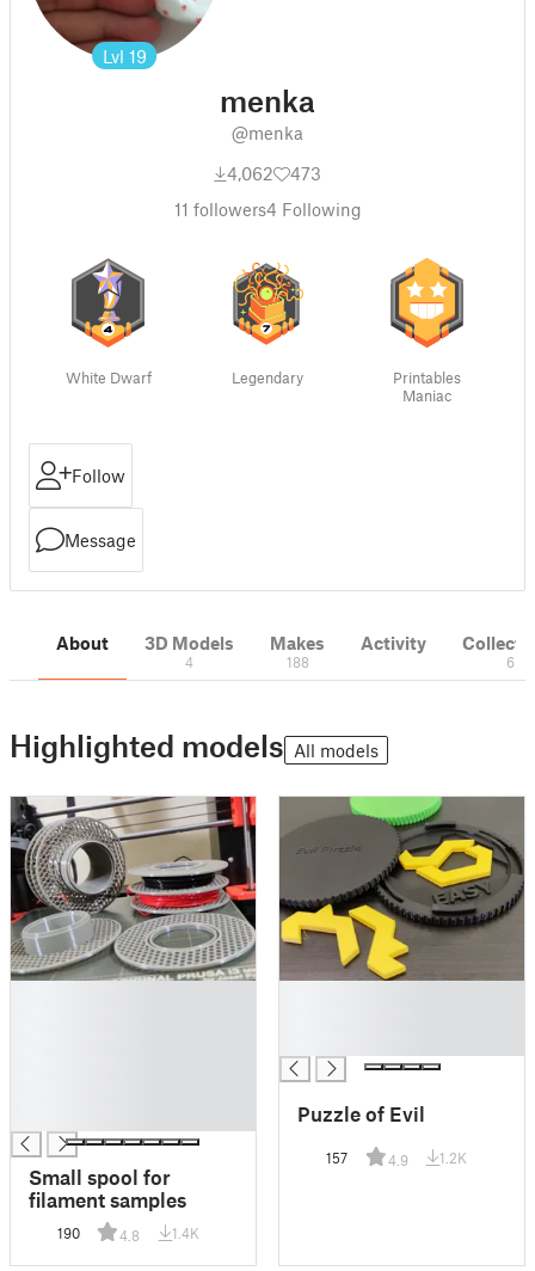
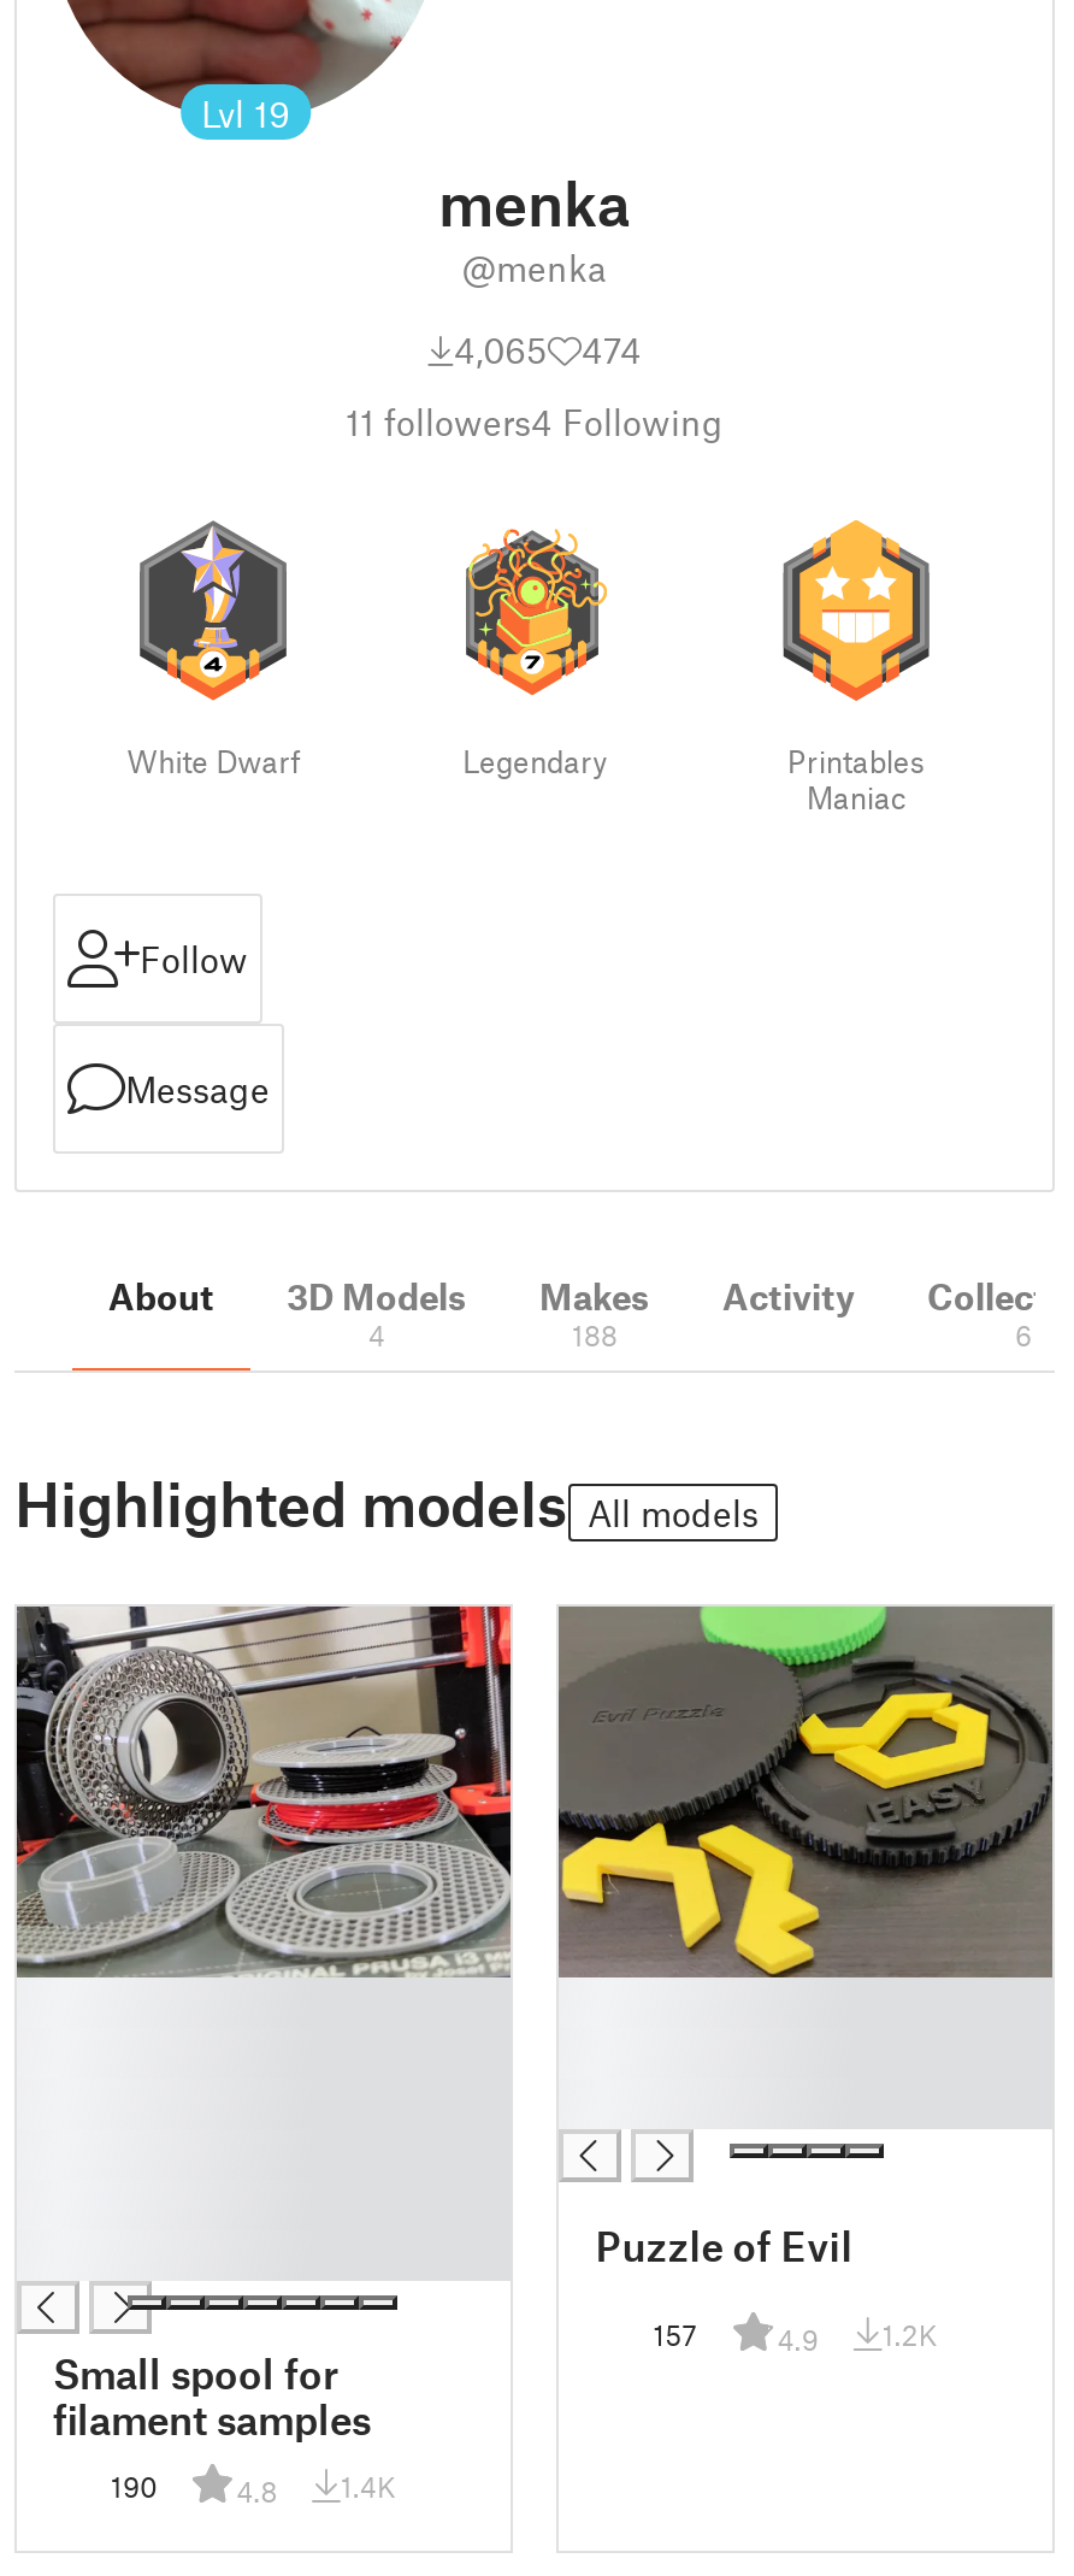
- 4,062
+ 4,065

- 473
+ 474
